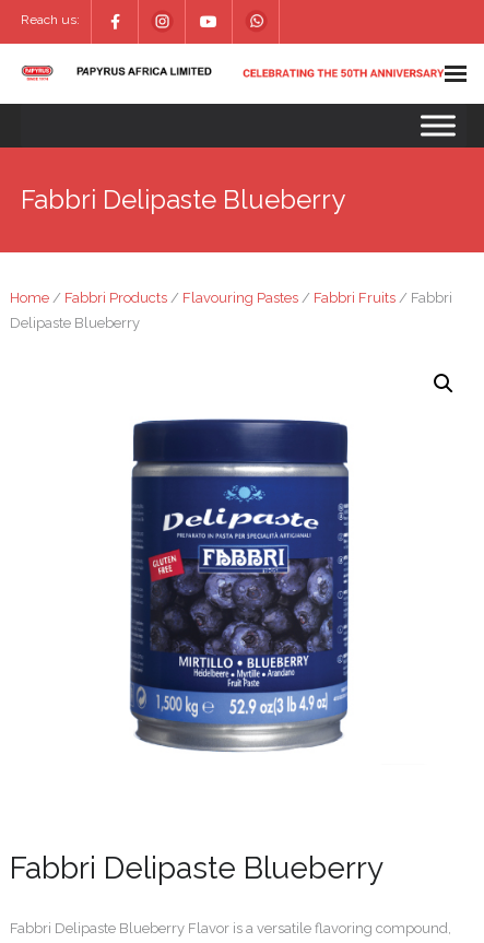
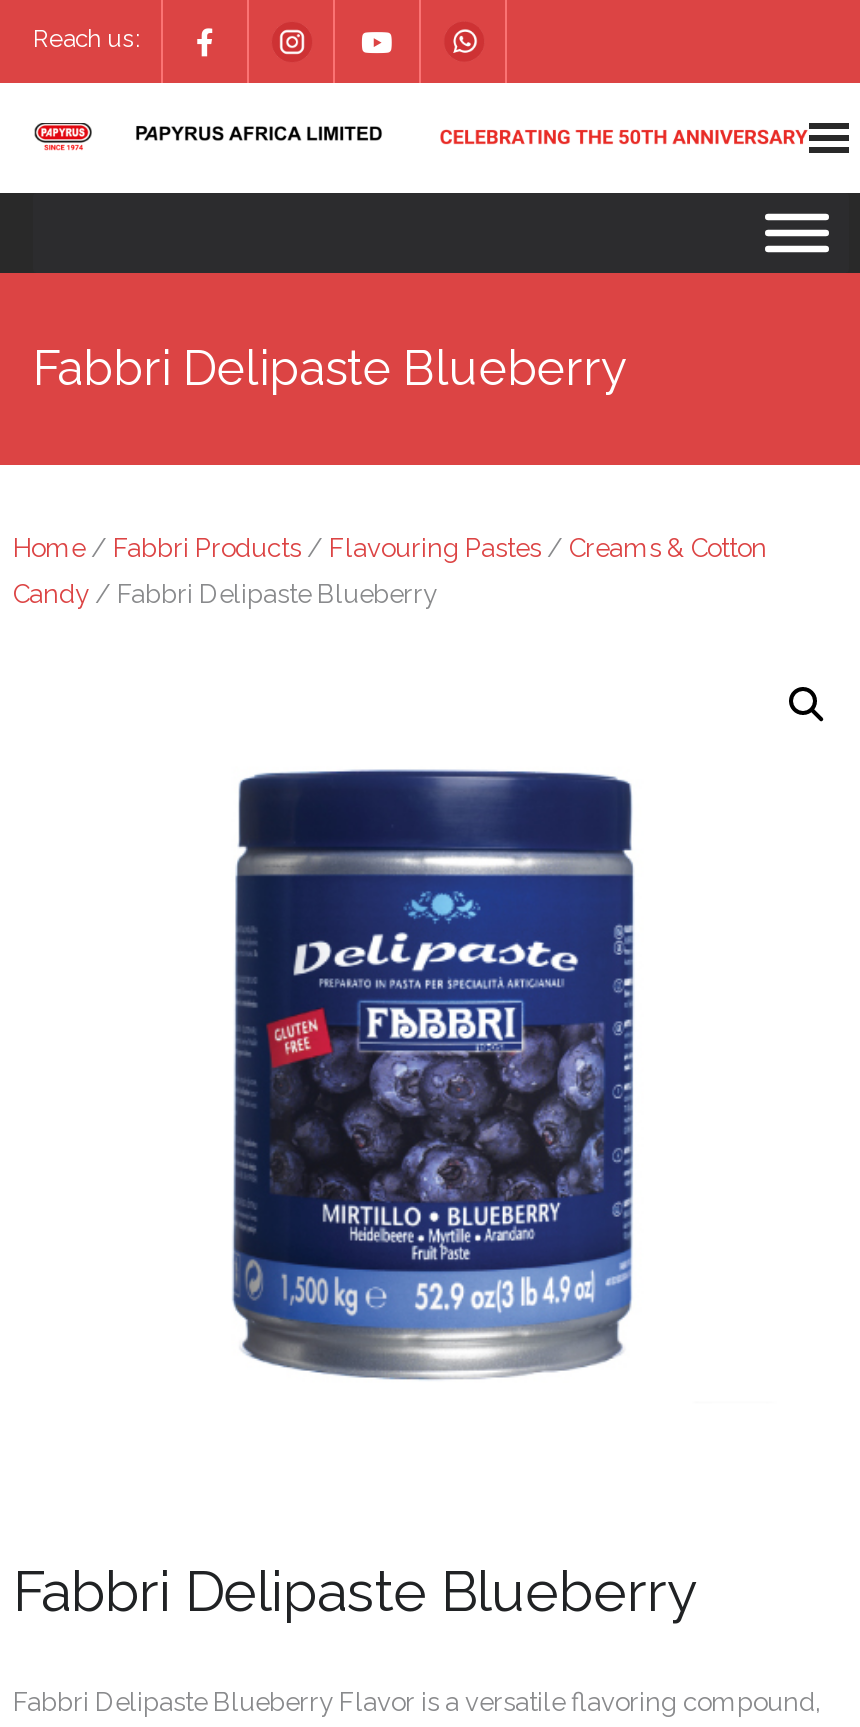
- Home / Fabbri Products / Flavouring Pastes / Fabbri Fruits / Fabbri
+ Home / Fabbri Products / Flavouring Pastes / Creams & Cotton

- Delipaste Blueberry
+ Candy / Fabbri Delipaste Blueberry
